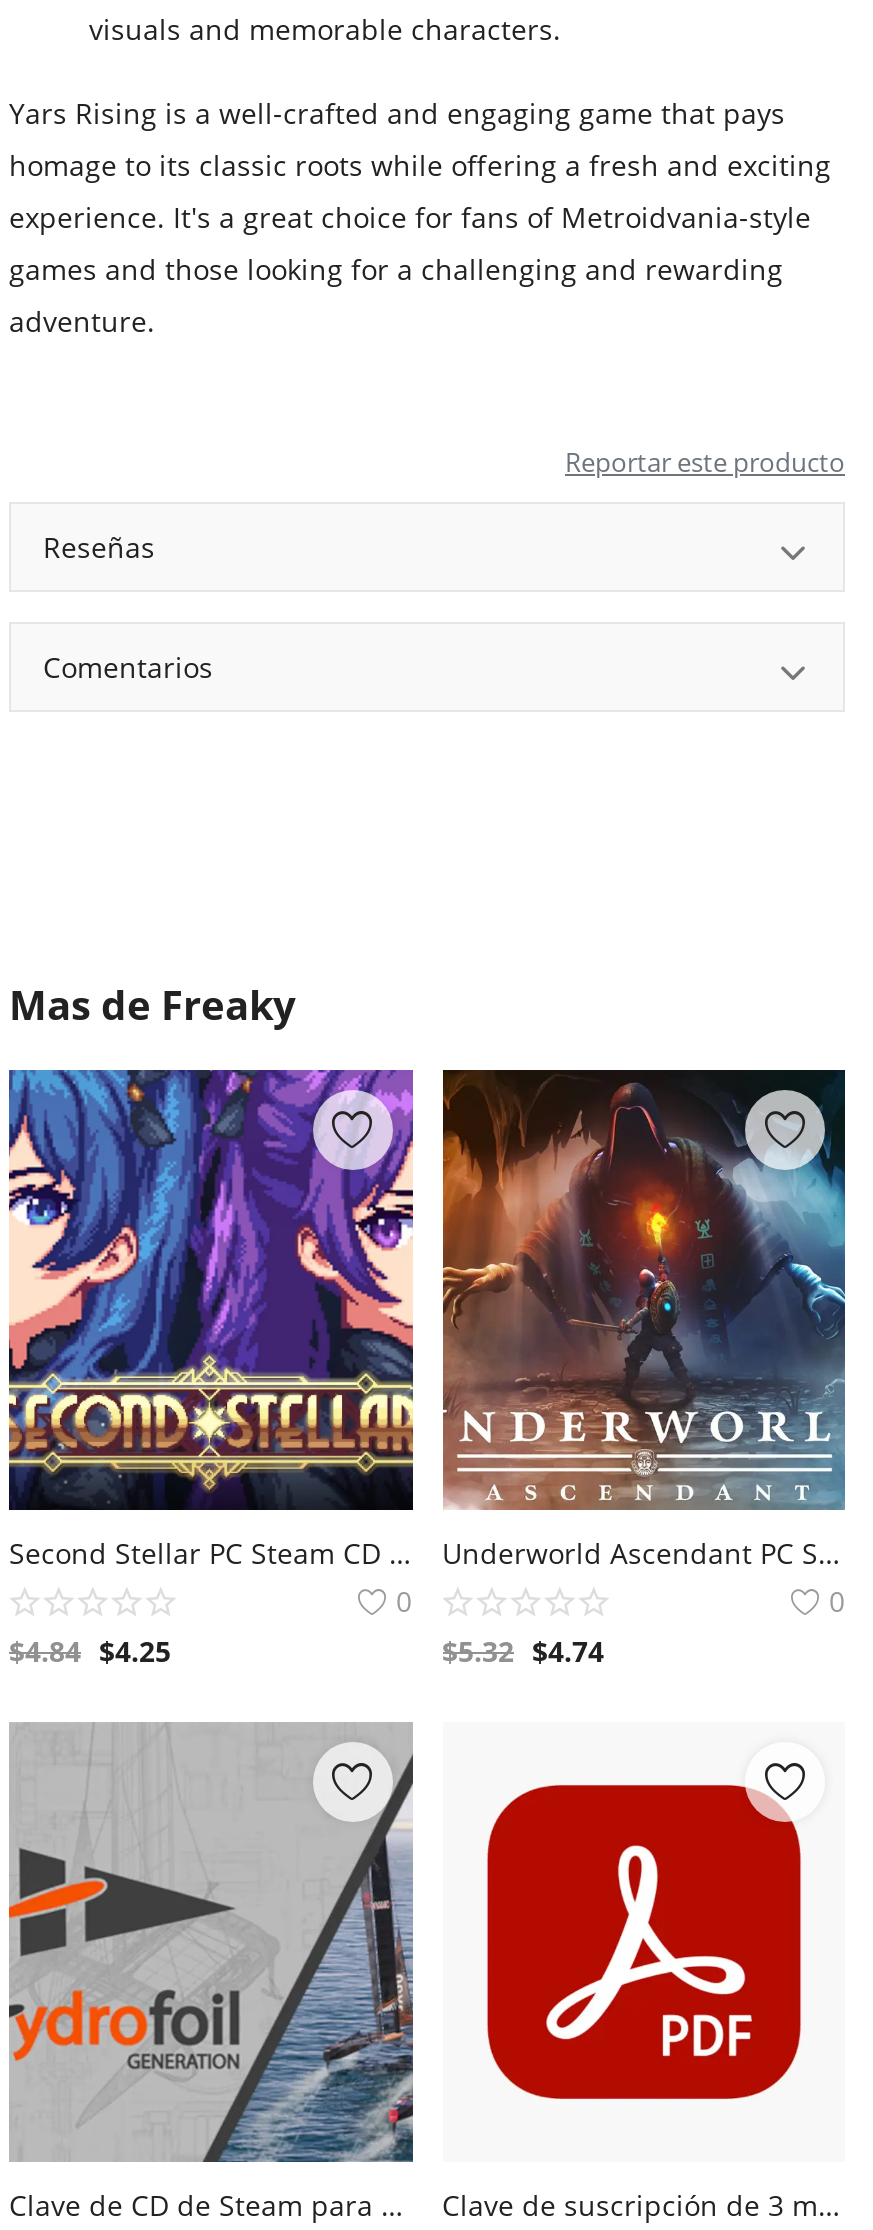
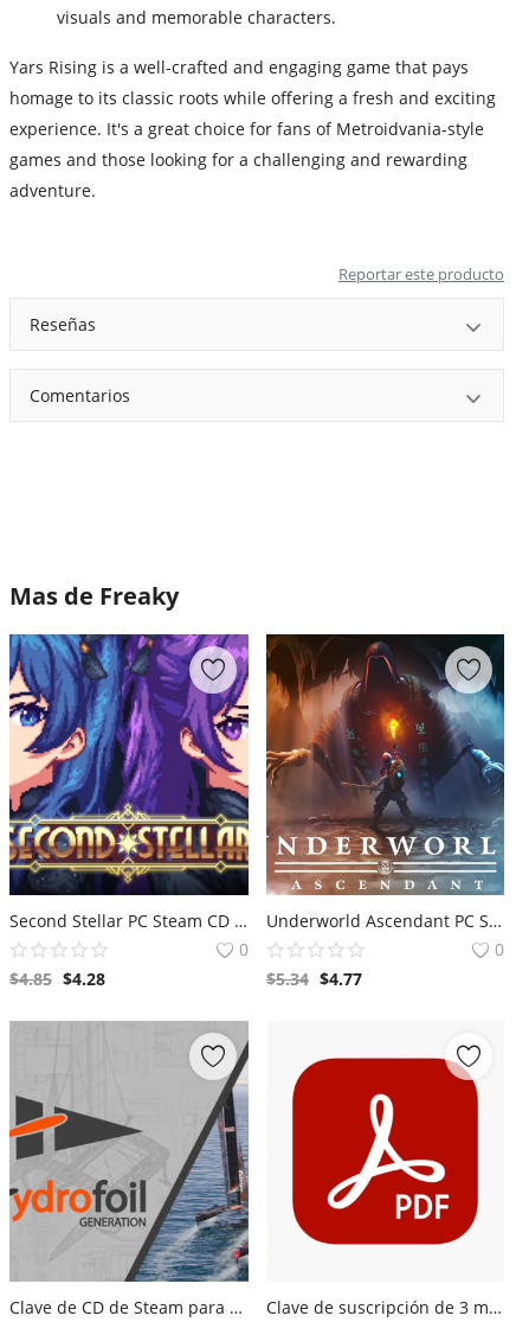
- $4.84 $4.25
+ $4.85 $4.28

- $5.32 $4.74
+ $5.34 $4.77
